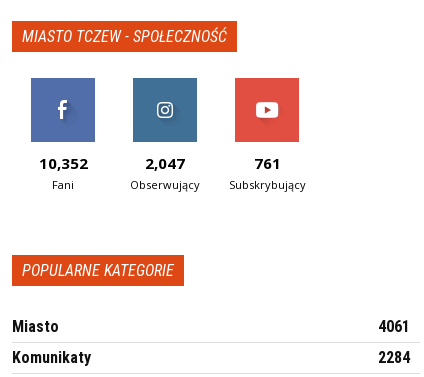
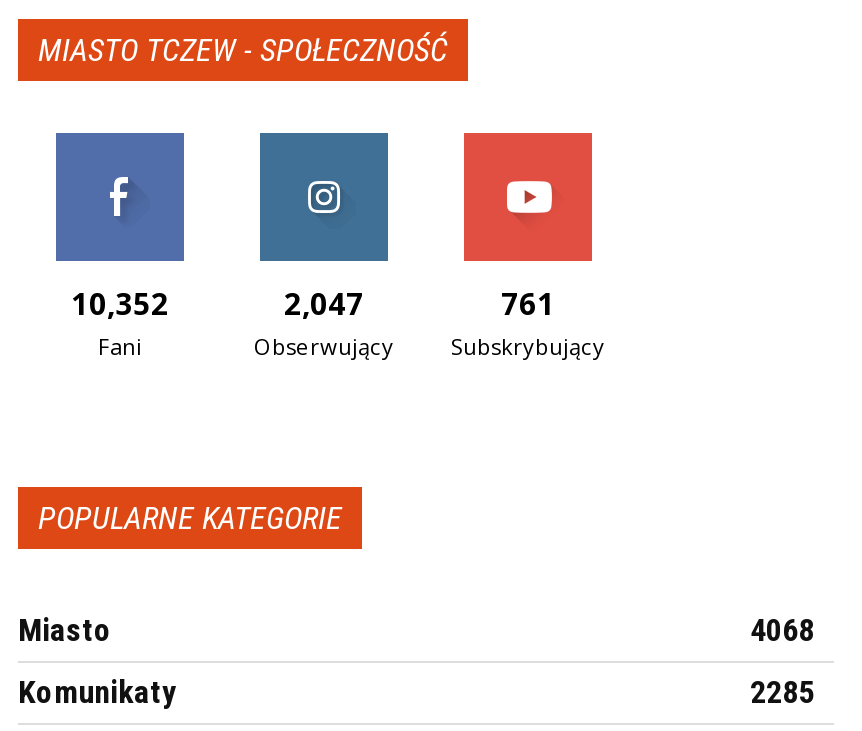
- 4061
+ 4068

- 2284
+ 2285
